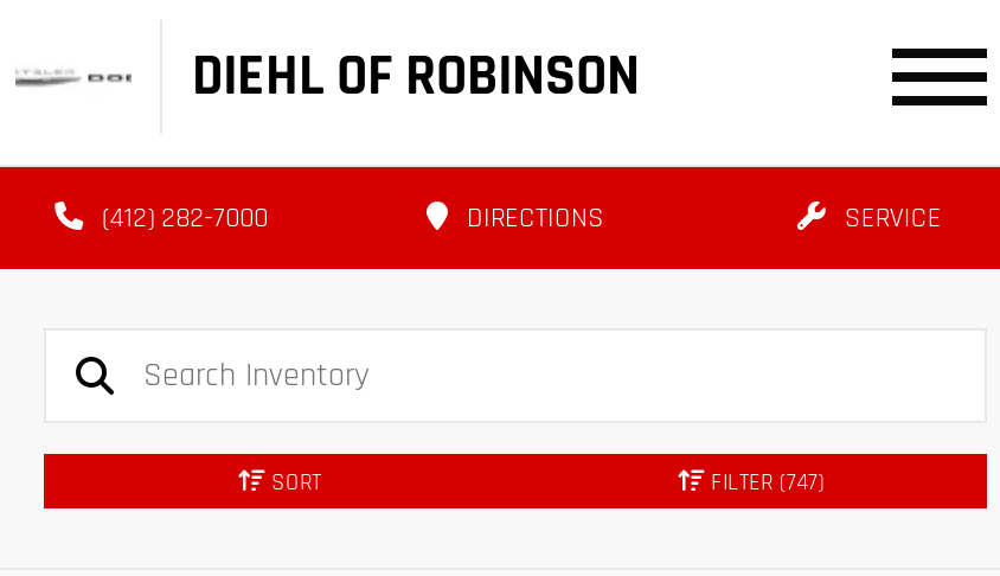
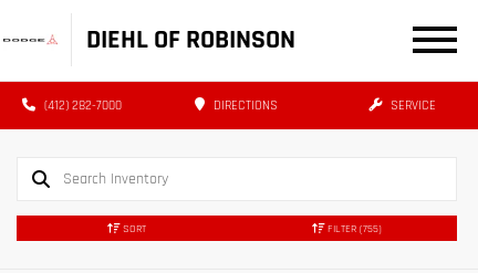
- FILTER (747)
+ FILTER (755)
